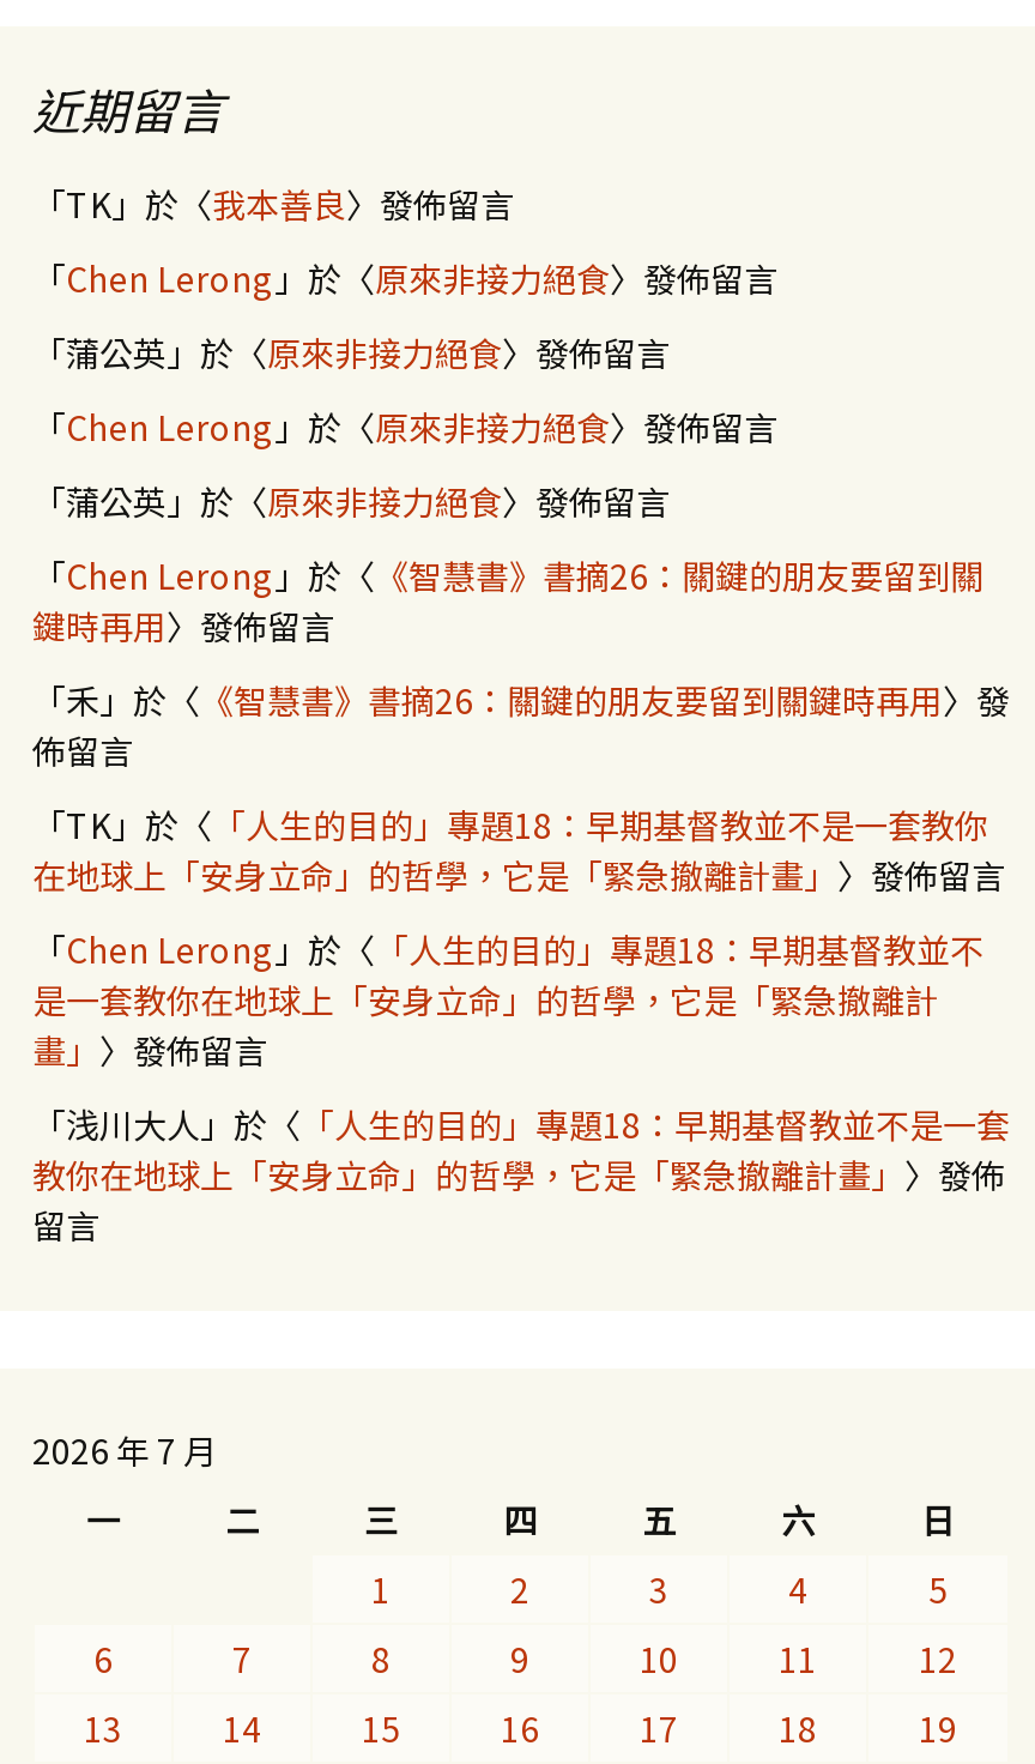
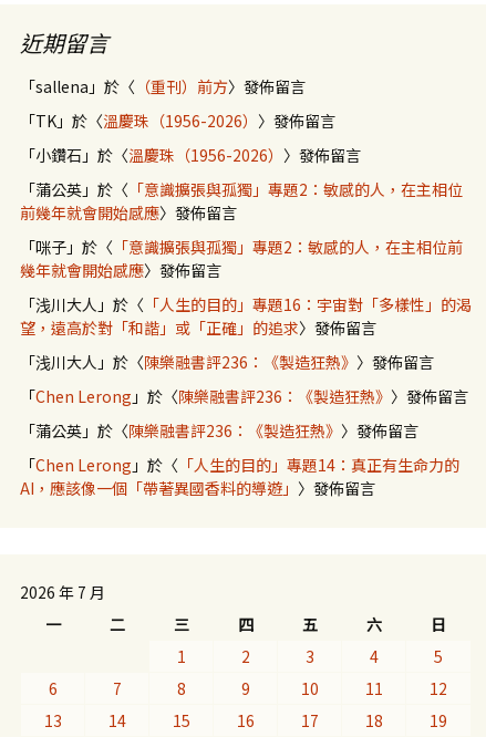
- 「TK」於〈我本善良〉發佈留言
+ 「sallena」於〈（重刊）前方〉發佈留言

- 「Chen Lerong」於〈原來非接力絕食〉發佈留言
+ 「TK」於〈溫慶珠（1956-2026）〉發佈留言

- 「蒲公英」於〈原來非接力絕食〉發佈留言
+ 「小鑽石」於〈溫慶珠（1956-2026）〉發佈留言

- 「Chen Lerong」於〈原來非接力絕食〉發佈留言
+ 「蒲公英」於〈「意識擴張與孤獨」專題2：敏感的人，在主相位
+ 前幾年就會開始感應〉發佈留言

- 「蒲公英」於〈原來非接力絕食〉發佈留言
+ 「咪子」於〈「意識擴張與孤獨」專題2：敏感的人，在主相位前
+ 幾年就會開始感應〉發佈留言

- 「Chen Lerong」於〈《智慧書》書摘26：關鍵的朋友要留到關
- 鍵時再用〉發佈留言
+ 「浅川大人」於〈「人生的目的」專題16：宇宙對「多樣性」的渴
+ 望，遠高於對「和諧」或「正確」的追求〉發佈留言

- 「禾」於〈《智慧書》書摘26：關鍵的朋友要留到關鍵時再用〉發
- 佈留言
+ 「浅川大人」於〈陳樂融書評236：《製造狂熱》〉發佈留言

- 「TK」於〈「人生的目的」專題18：早期基督教並不是一套教你
- 在地球上「安身立命」的哲學，它是「緊急撤離計畫」〉發佈留言
+ 「Chen Lerong」於〈陳樂融書評236：《製造狂熱》〉發佈留言

- 「Chen Lerong」於〈「人生的目的」專題18：早期基督教並不
- 是一套教你在地球上「安身立命」的哲學，它是「緊急撤離計
- 畫」〉發佈留言
+ 「蒲公英」於〈陳樂融書評236：《製造狂熱》〉發佈留言

- 「浅川大人」於〈「人生的目的」專題18：早期基督教並不是一套
- 教你在地球上「安身立命」的哲學，它是「緊急撤離計畫」〉發佈
- 留言
+ 「Chen Lerong」於〈「人生的目的」專題14：真正有生命力的
+ AI，應該像一個「帶著異國香料的導遊」〉發佈留言
